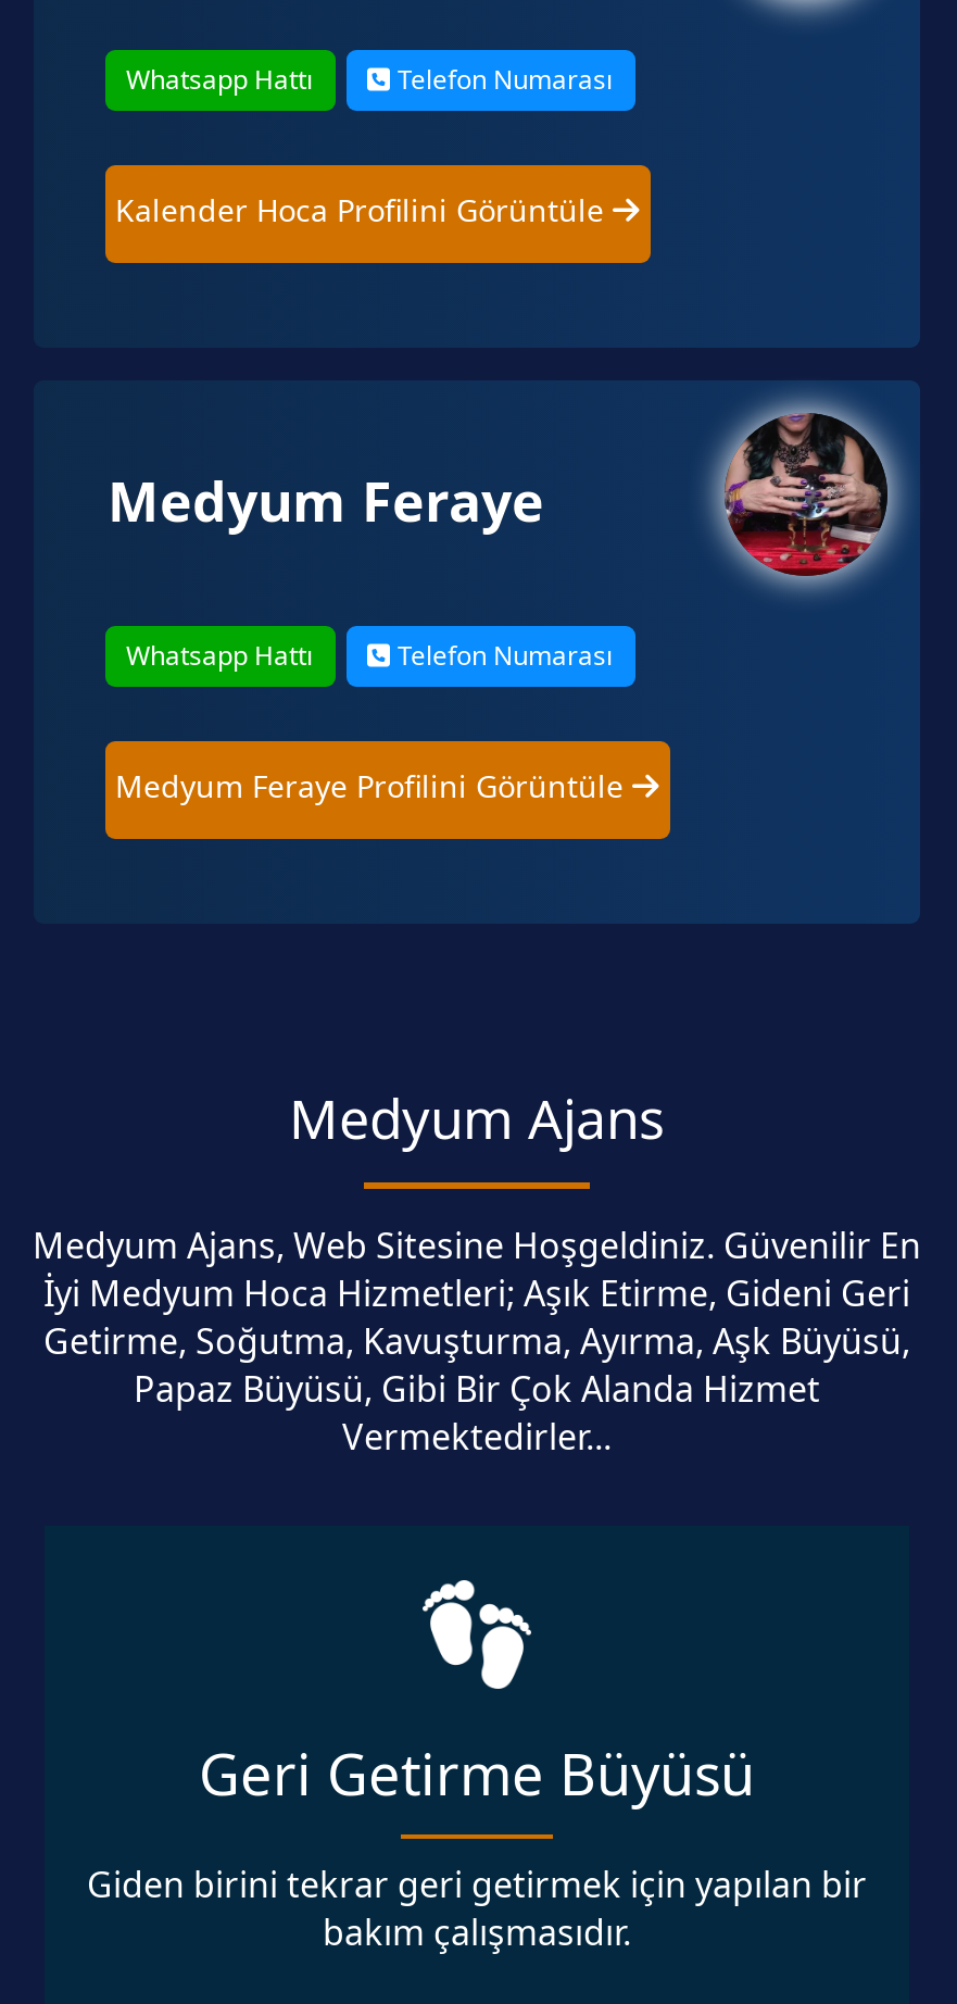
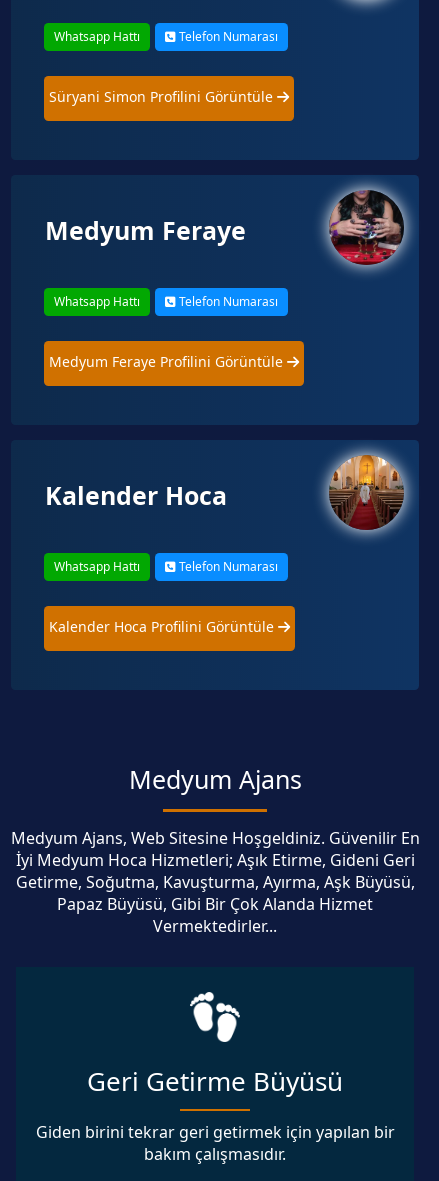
+ Süryani Simon Profilini Görüntüle

moved down: Kalender Hoca Profilini Görüntüle

+ Kalender Hoca
+ Whatsapp Hattı
+ Telefon Numarası

+ [image]
